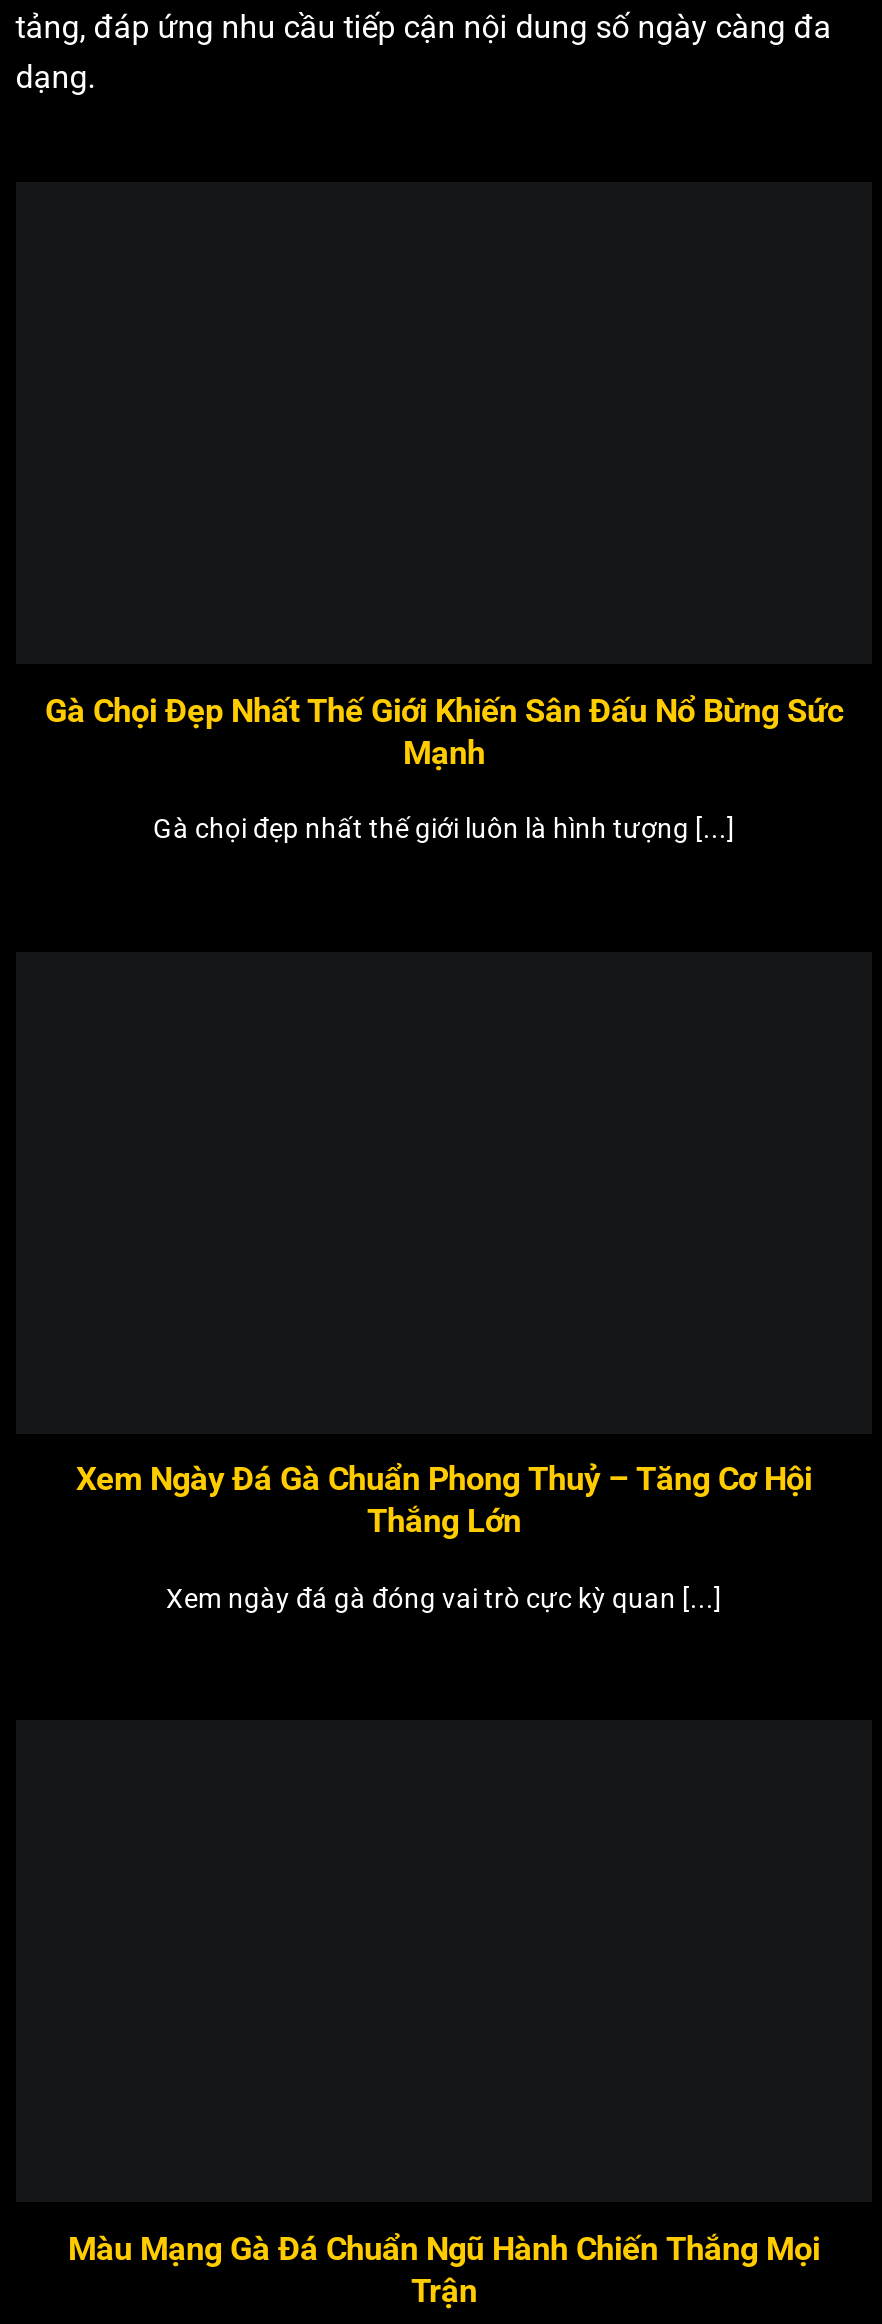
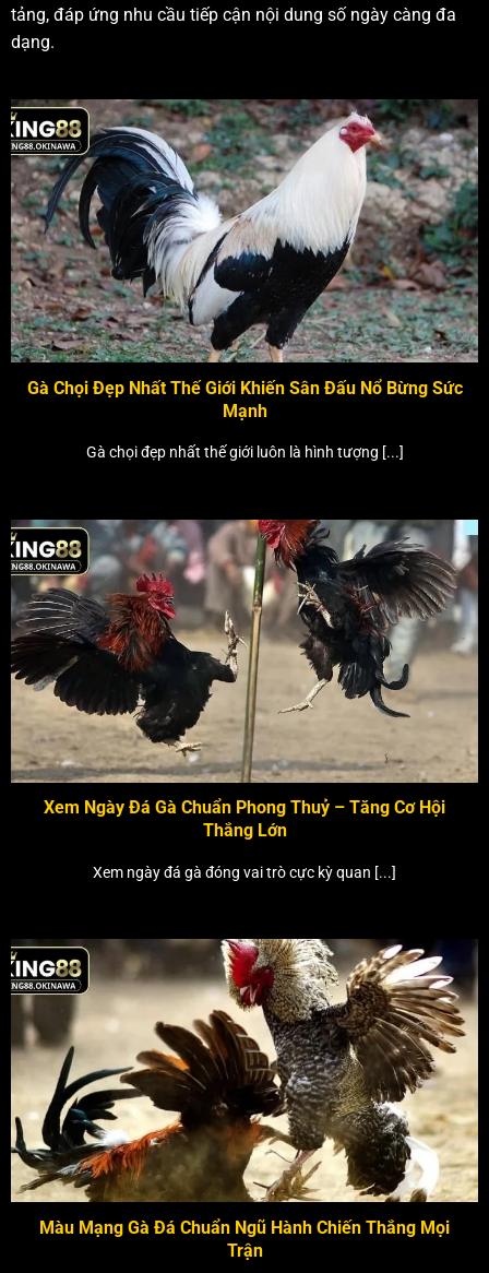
+ [image]

+ [image]

+ [image]
